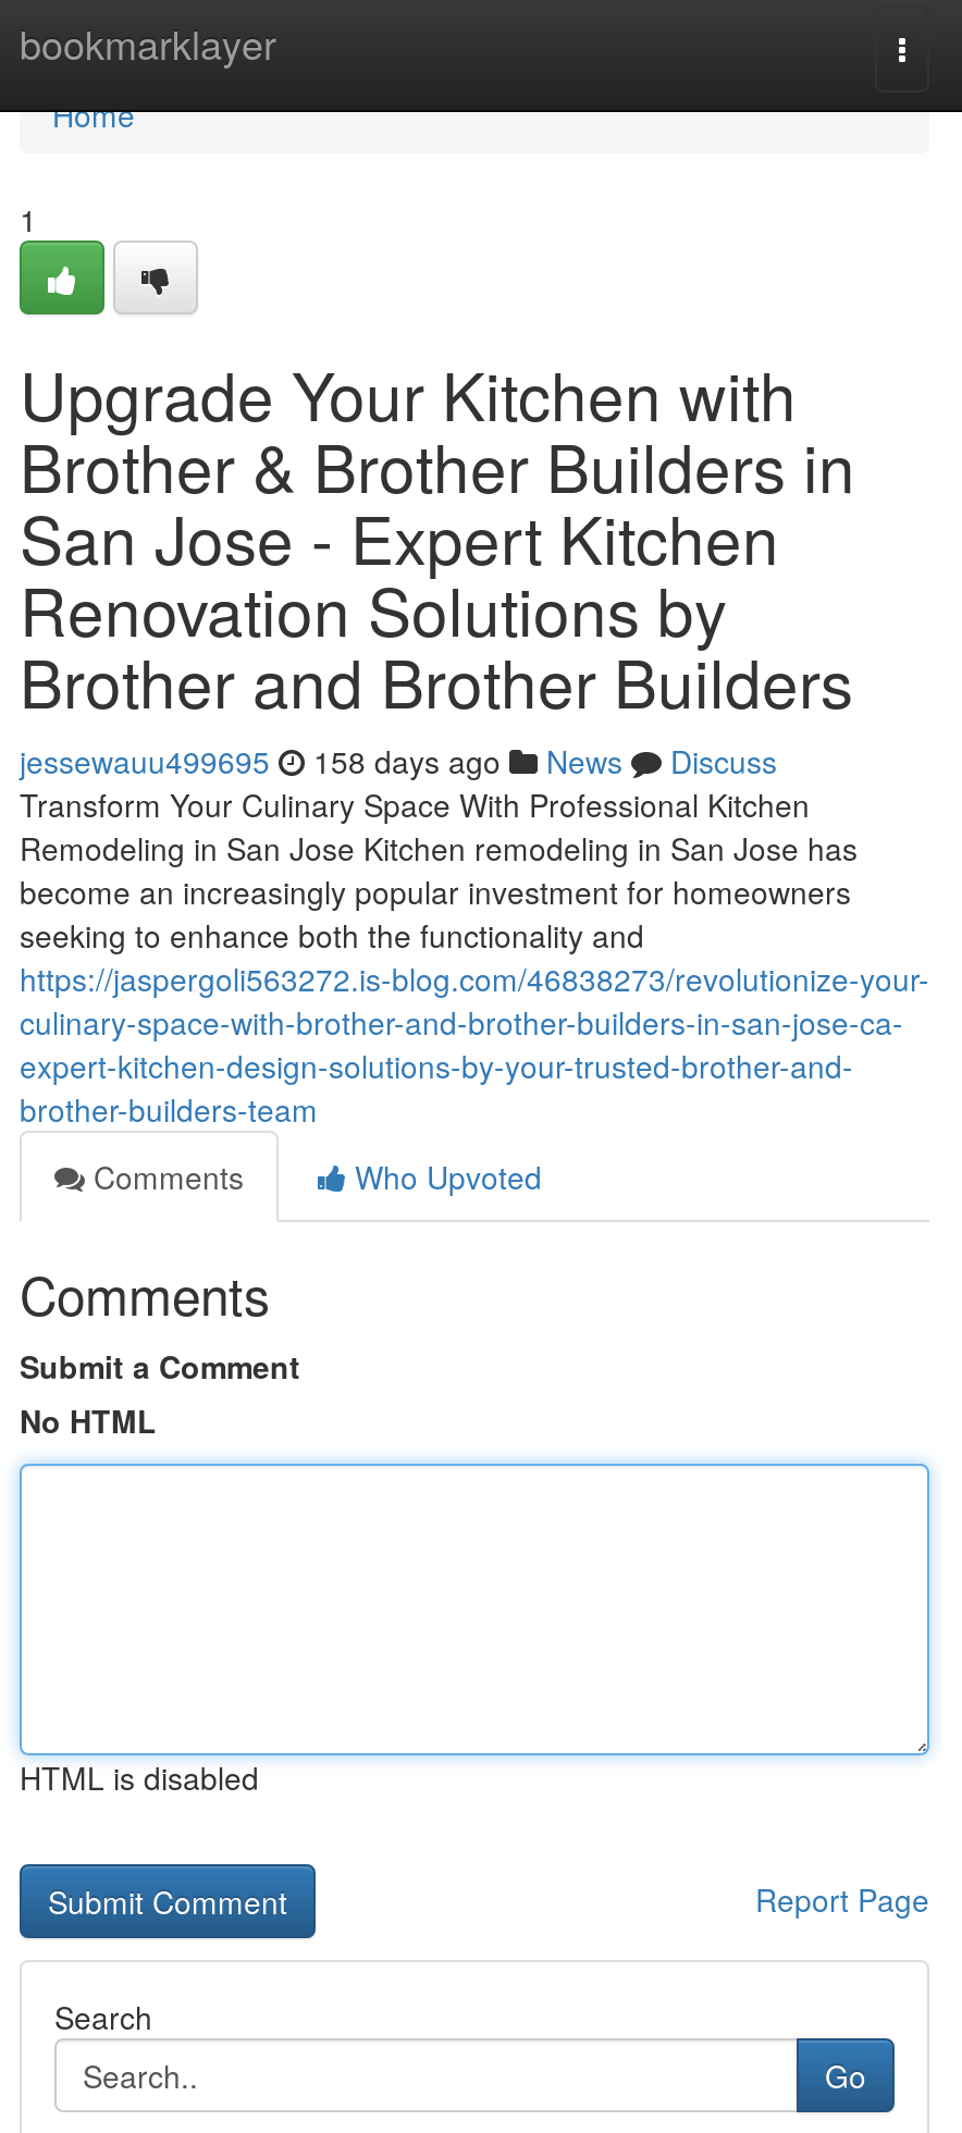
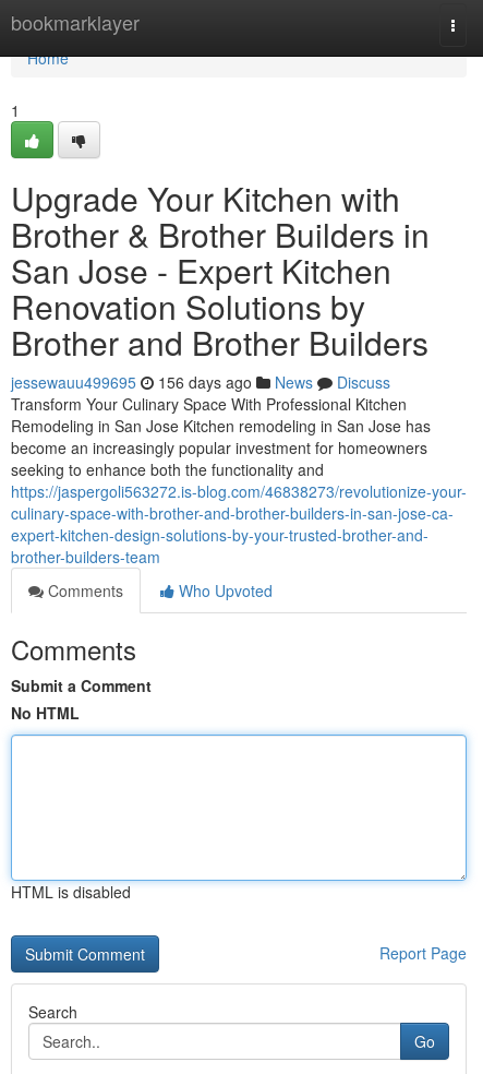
- jessewauu499695 158 days ago News Discuss
+ jessewauu499695 156 days ago News Discuss
